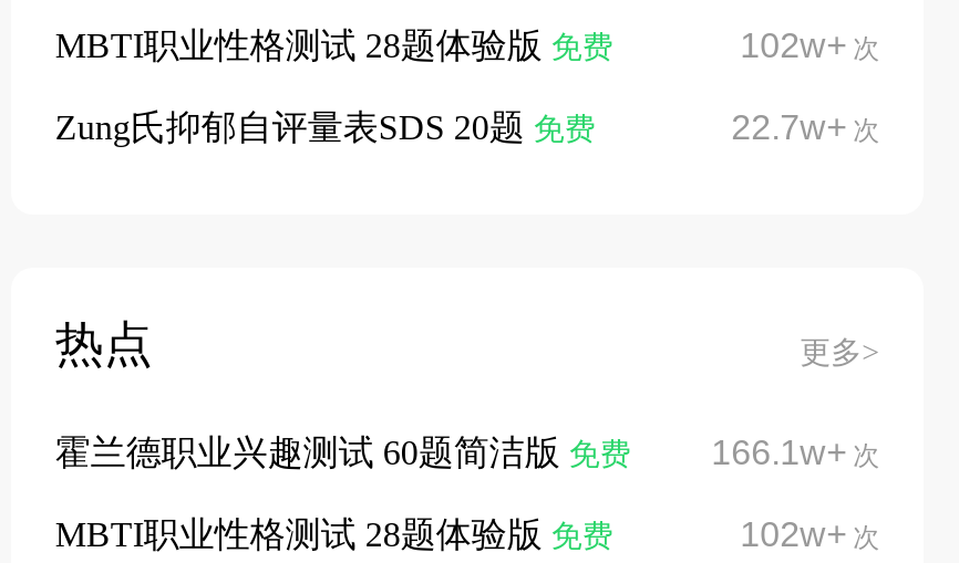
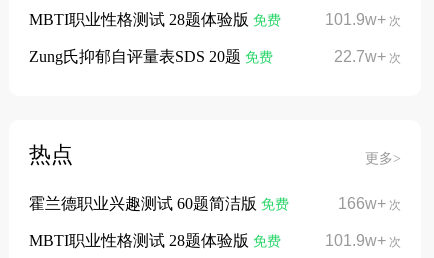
- 102w+ 次
+ 101.9w+ 次

- 166.1w+ 次
+ 166w+ 次

- 102w+ 次
+ 101.9w+ 次
